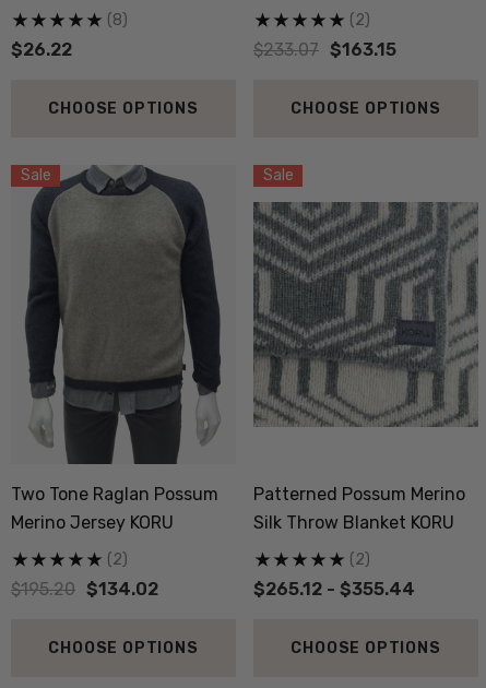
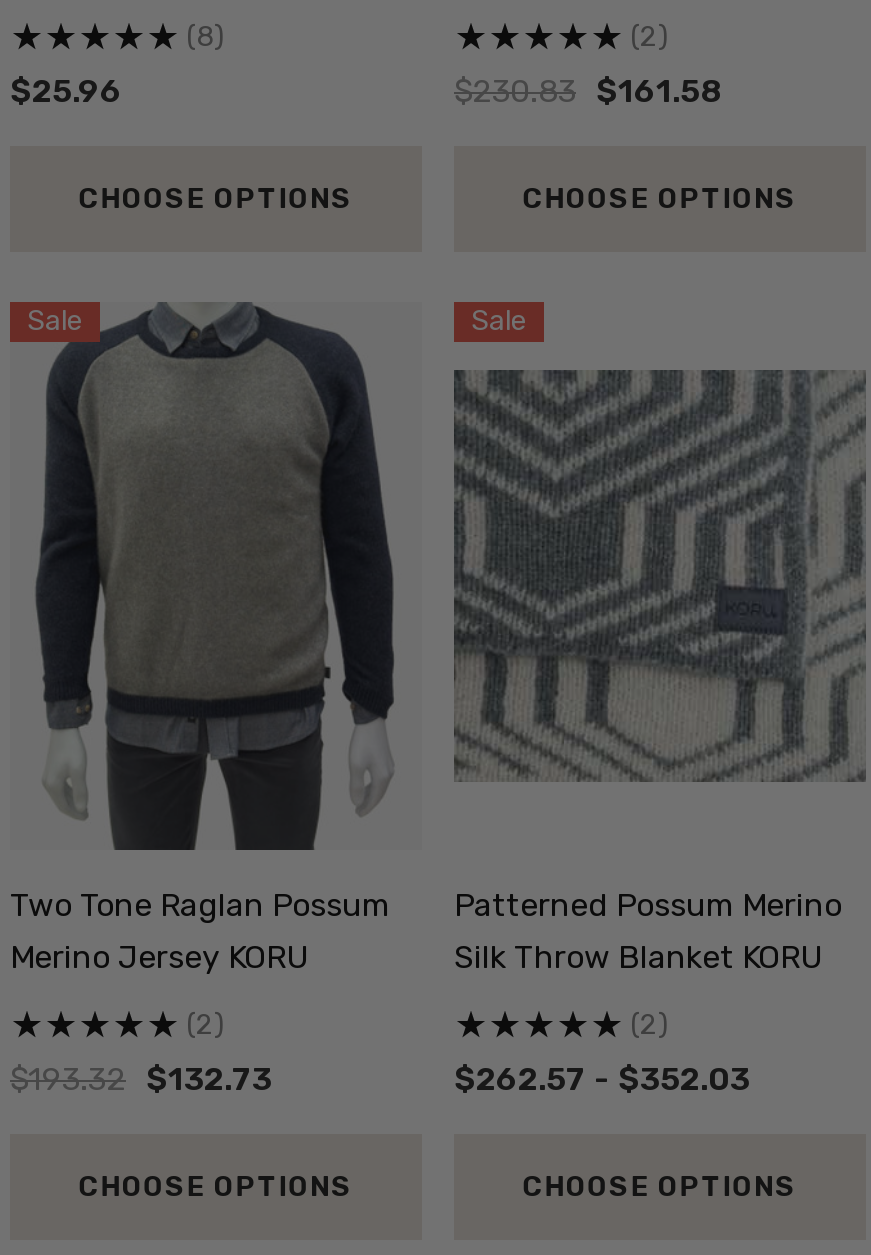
- $26.22
+ $25.96

- $233.07 $163.15
+ $230.83 $161.58

- $195.20 $134.02
+ $193.32 $132.73

- $265.12 - $355.44
+ $262.57 - $352.03
